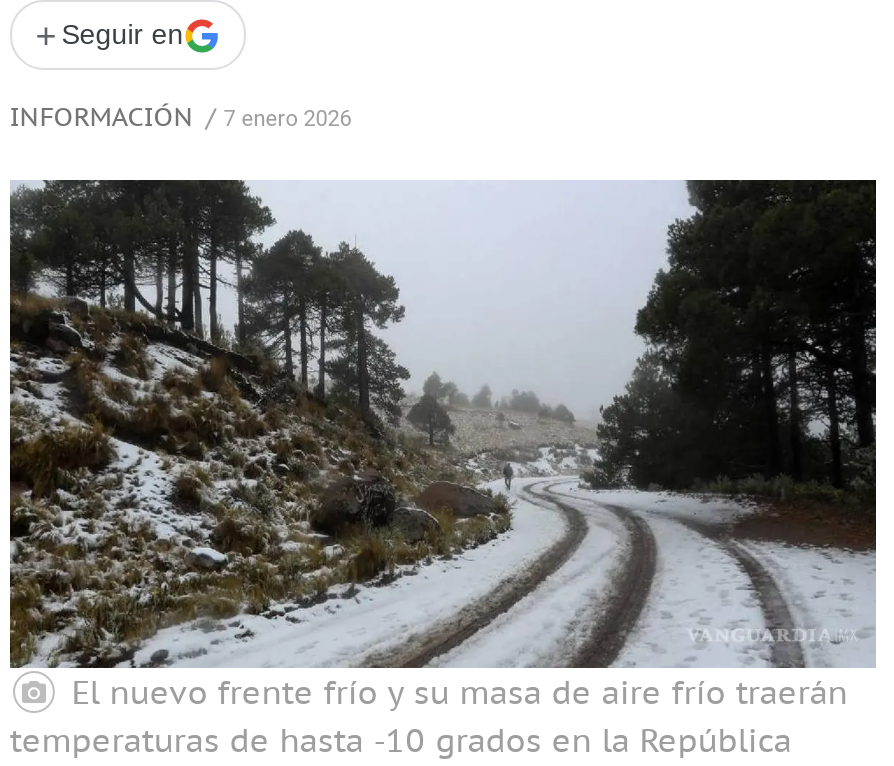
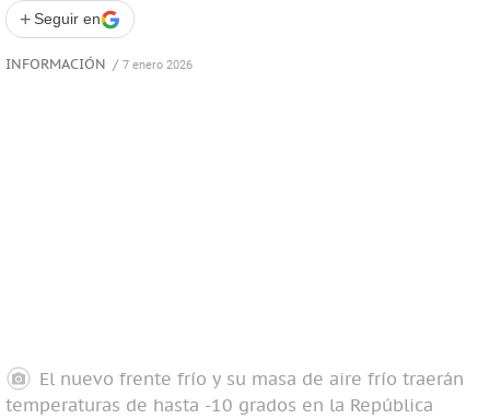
- [image]
